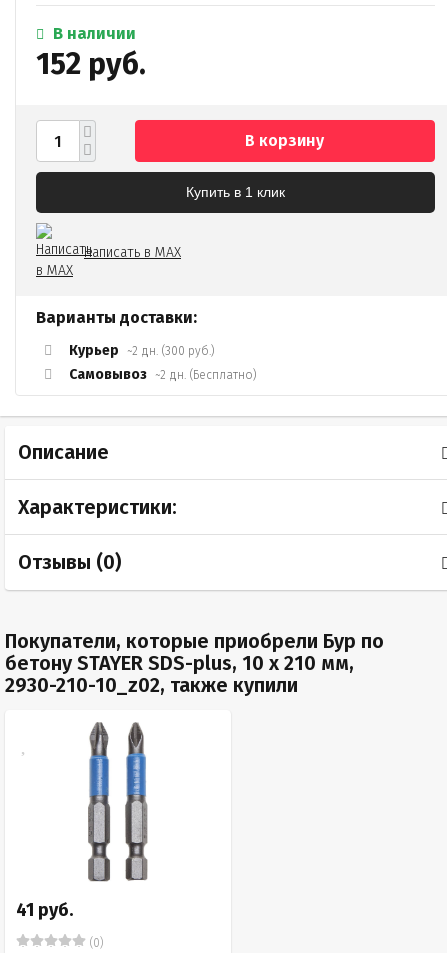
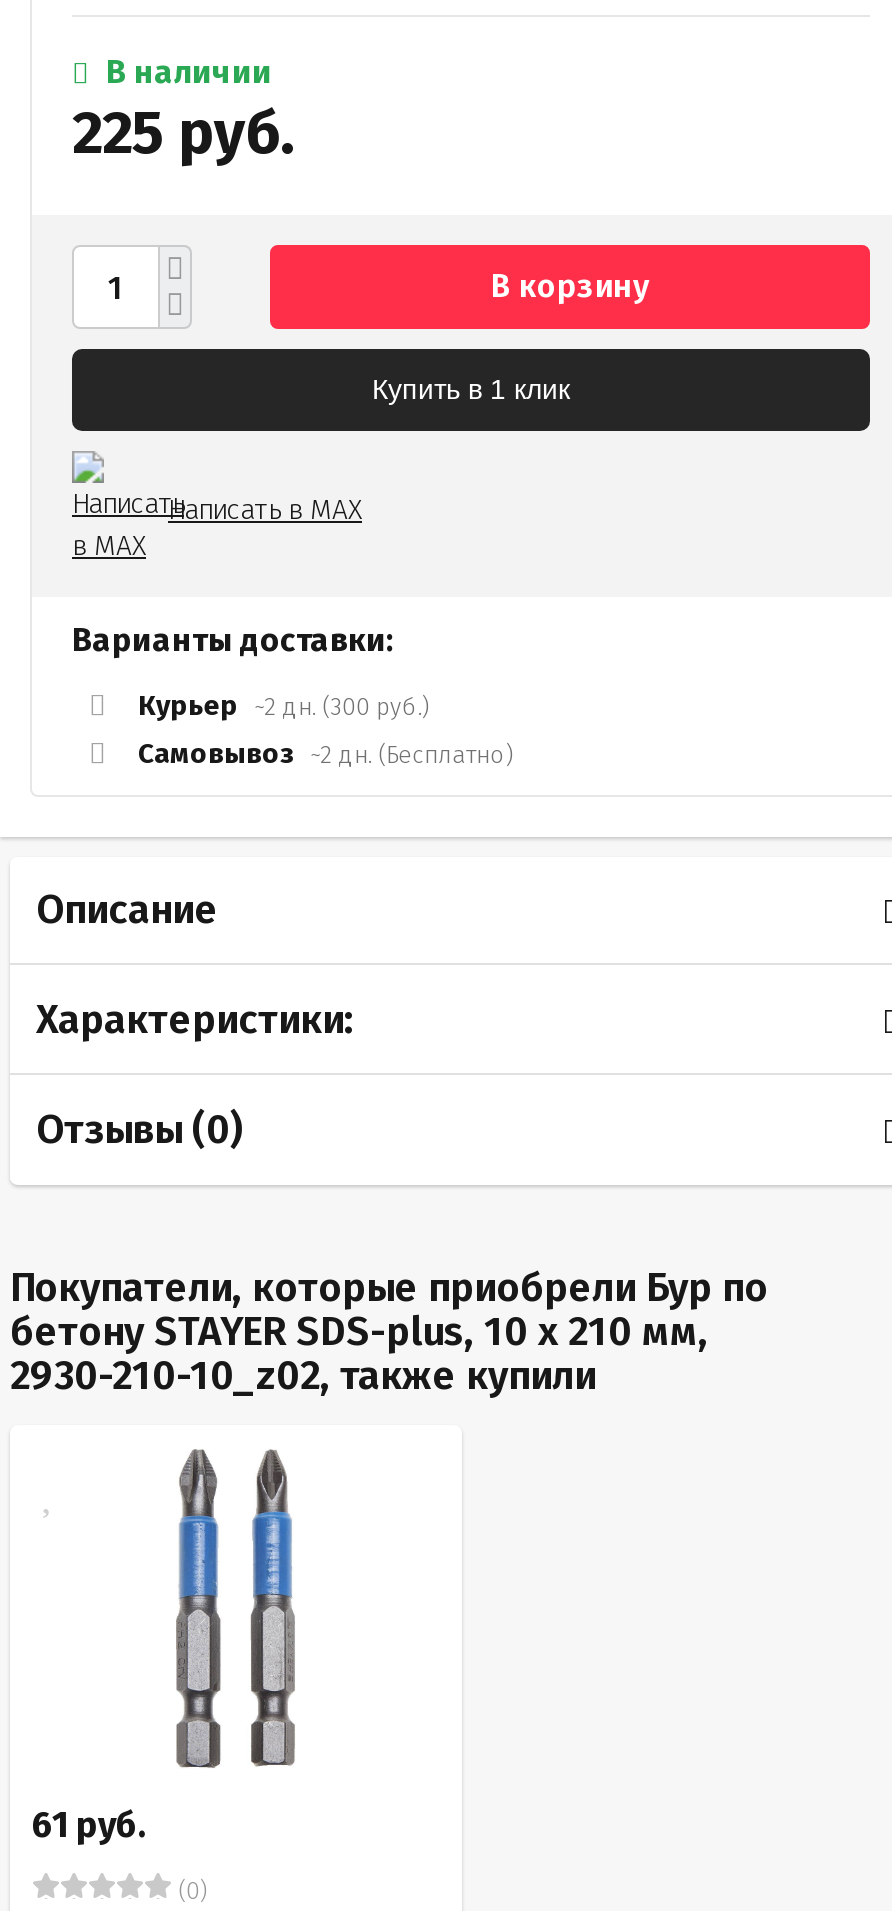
- 152 руб.
+ 225 руб.

- 41 руб.
+ 61 руб.
